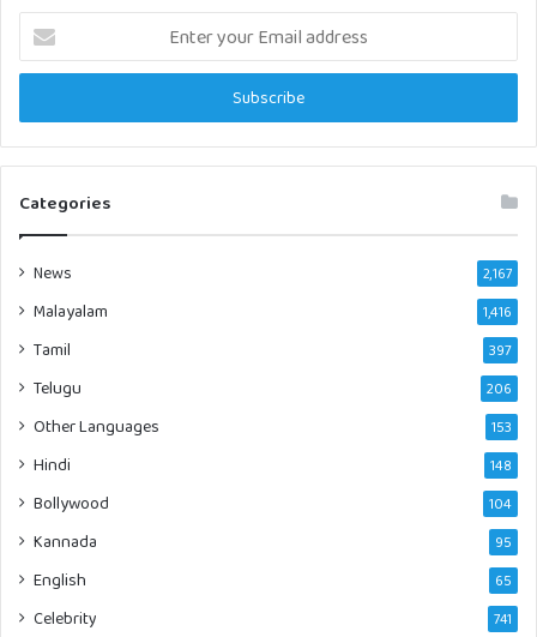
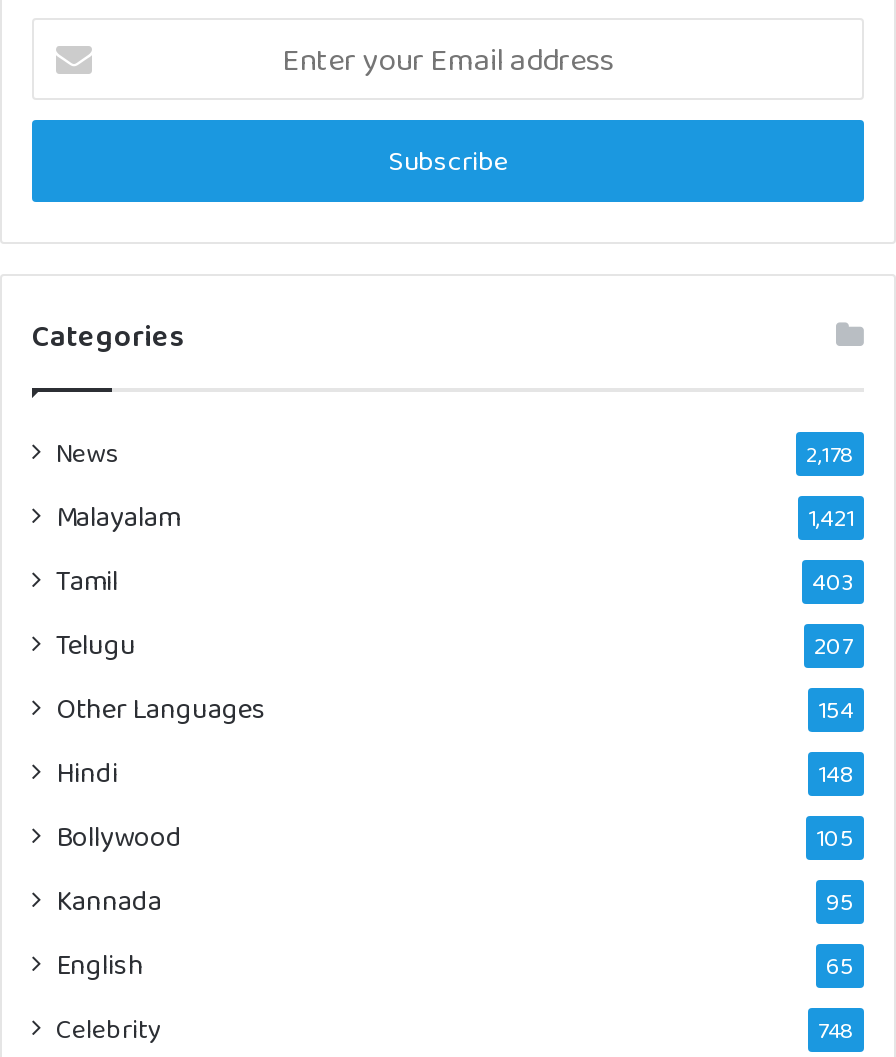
- 2,167
+ 2,178

- 1,416
+ 1,421

- 397
+ 403

- 206
+ 207

- 153
+ 154

- 104
+ 105

- 741
+ 748
